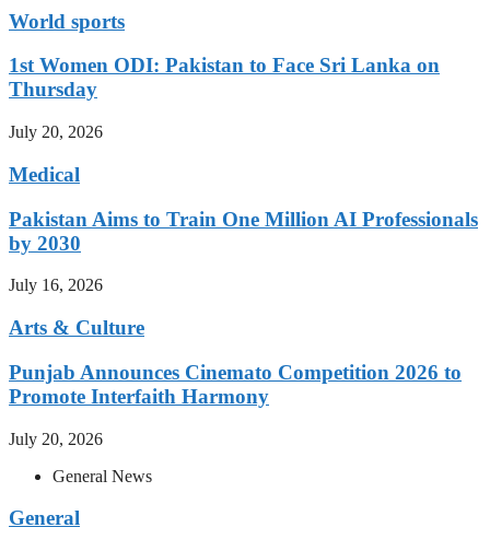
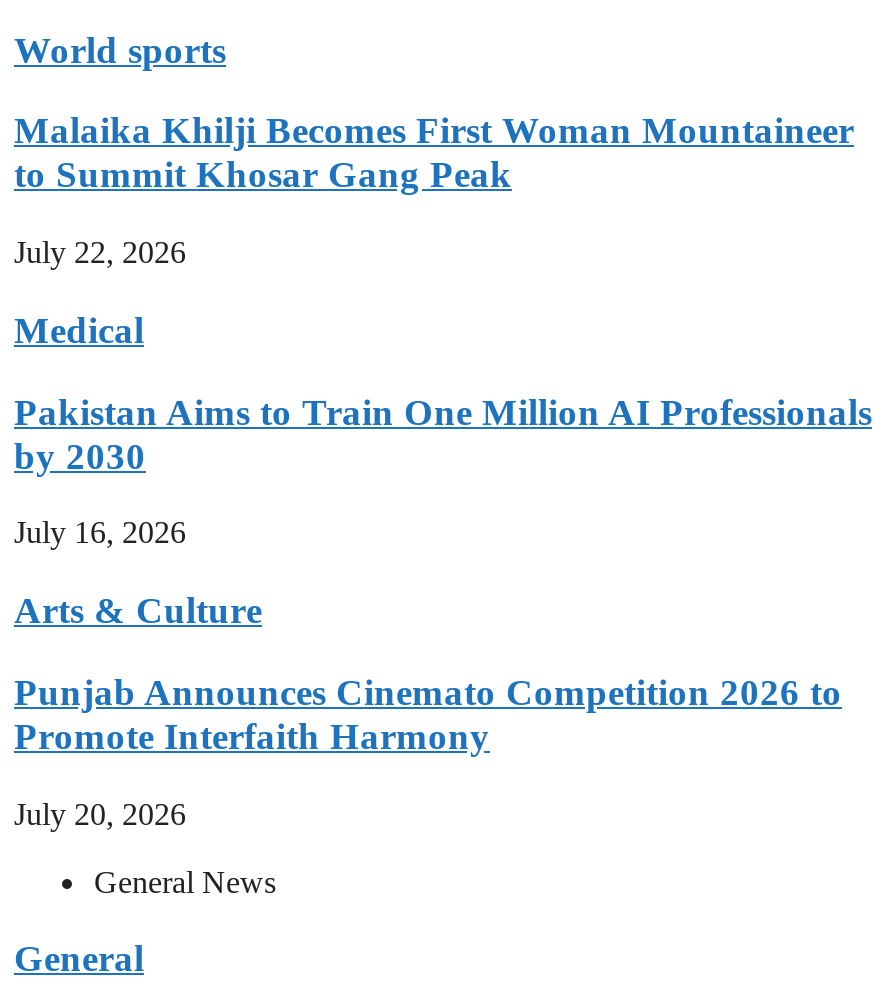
- 1st Women ODI: Pakistan to Face Sri Lanka on
- Thursday
+ Malaika Khilji Becomes First Woman Mountaineer
+ to Summit Khosar Gang Peak

- July 20, 2026
+ July 22, 2026
